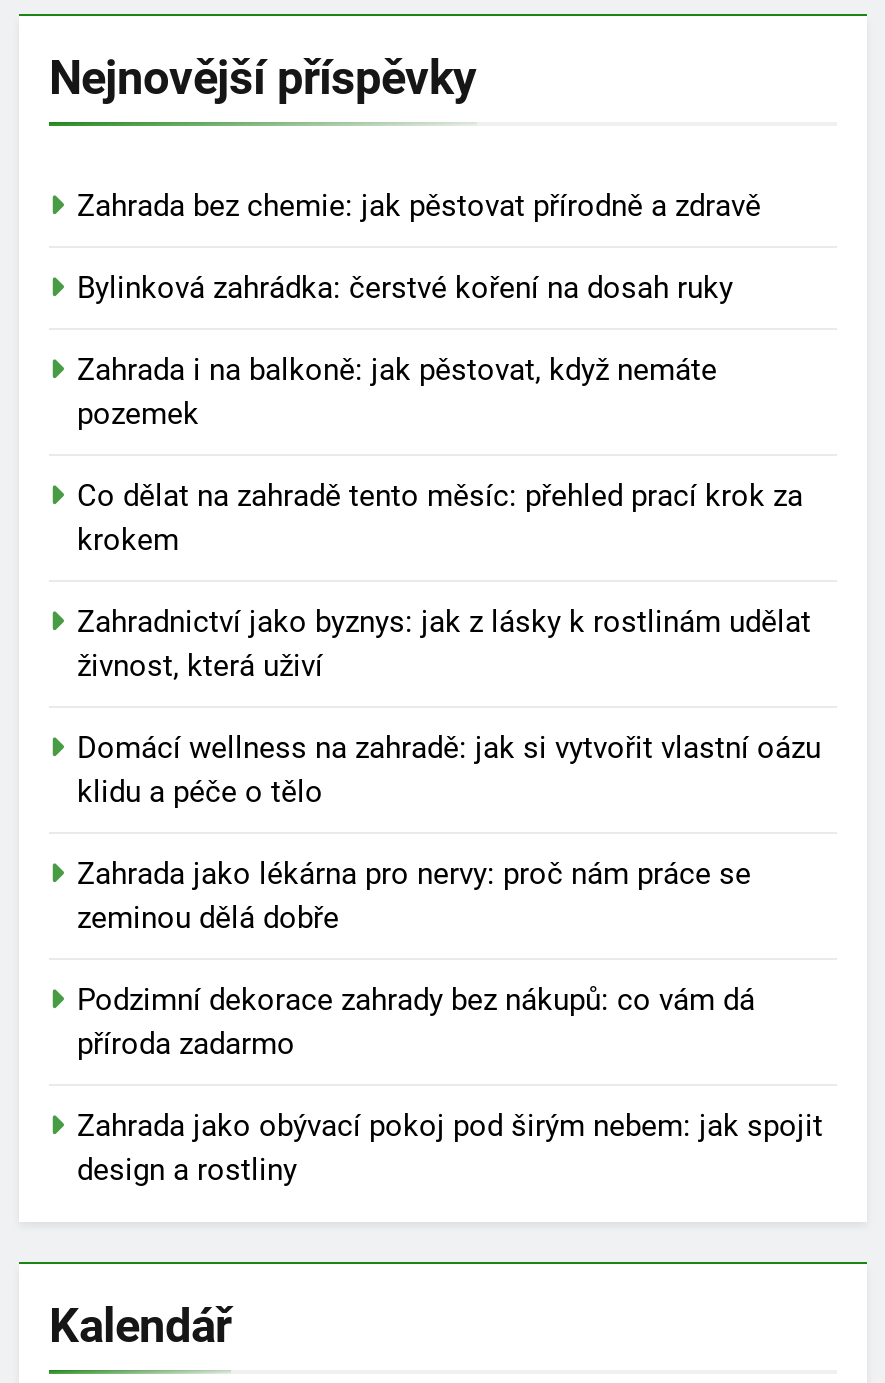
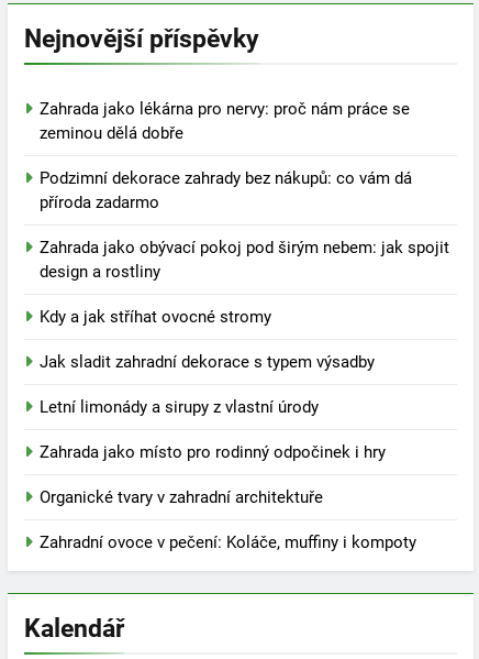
- Zahrada bez chemie: jak pěstovat přírodně a zdravě
- Bylinková zahrádka: čerstvé koření na dosah ruky
- Zahrada i na balkoně: jak pěstovat, když nemáte
- pozemek
- Co dělat na zahradě tento měsíc: přehled prací krok za
- krokem
- Zahradnictví jako byznys: jak z lásky k rostlinám udělat
- živnost, která uživí
- Domácí wellness na zahradě: jak si vytvořit vlastní oázu
- klidu a péče o tělo

moved up: Zahrada jako lékárna pro nervy: proč nám práce se | zeminou dělá dobře | Podzimní dekorace zahrady bez nákupů: co vám dá | příroda zadarmo | Zahrada jako obývací pokoj pod širým nebem: jak spojit | design a rostliny

+ Kdy a jak stříhat ovocné stromy
+ Jak sladit zahradní dekorace s typem výsadby
+ Letní limonády a sirupy z vlastní úrody
+ Zahrada jako místo pro rodinný odpočinek i hry
+ Organické tvary v zahradní architektuře
+ Zahradní ovoce v pečení: Koláče, muffiny i kompoty
